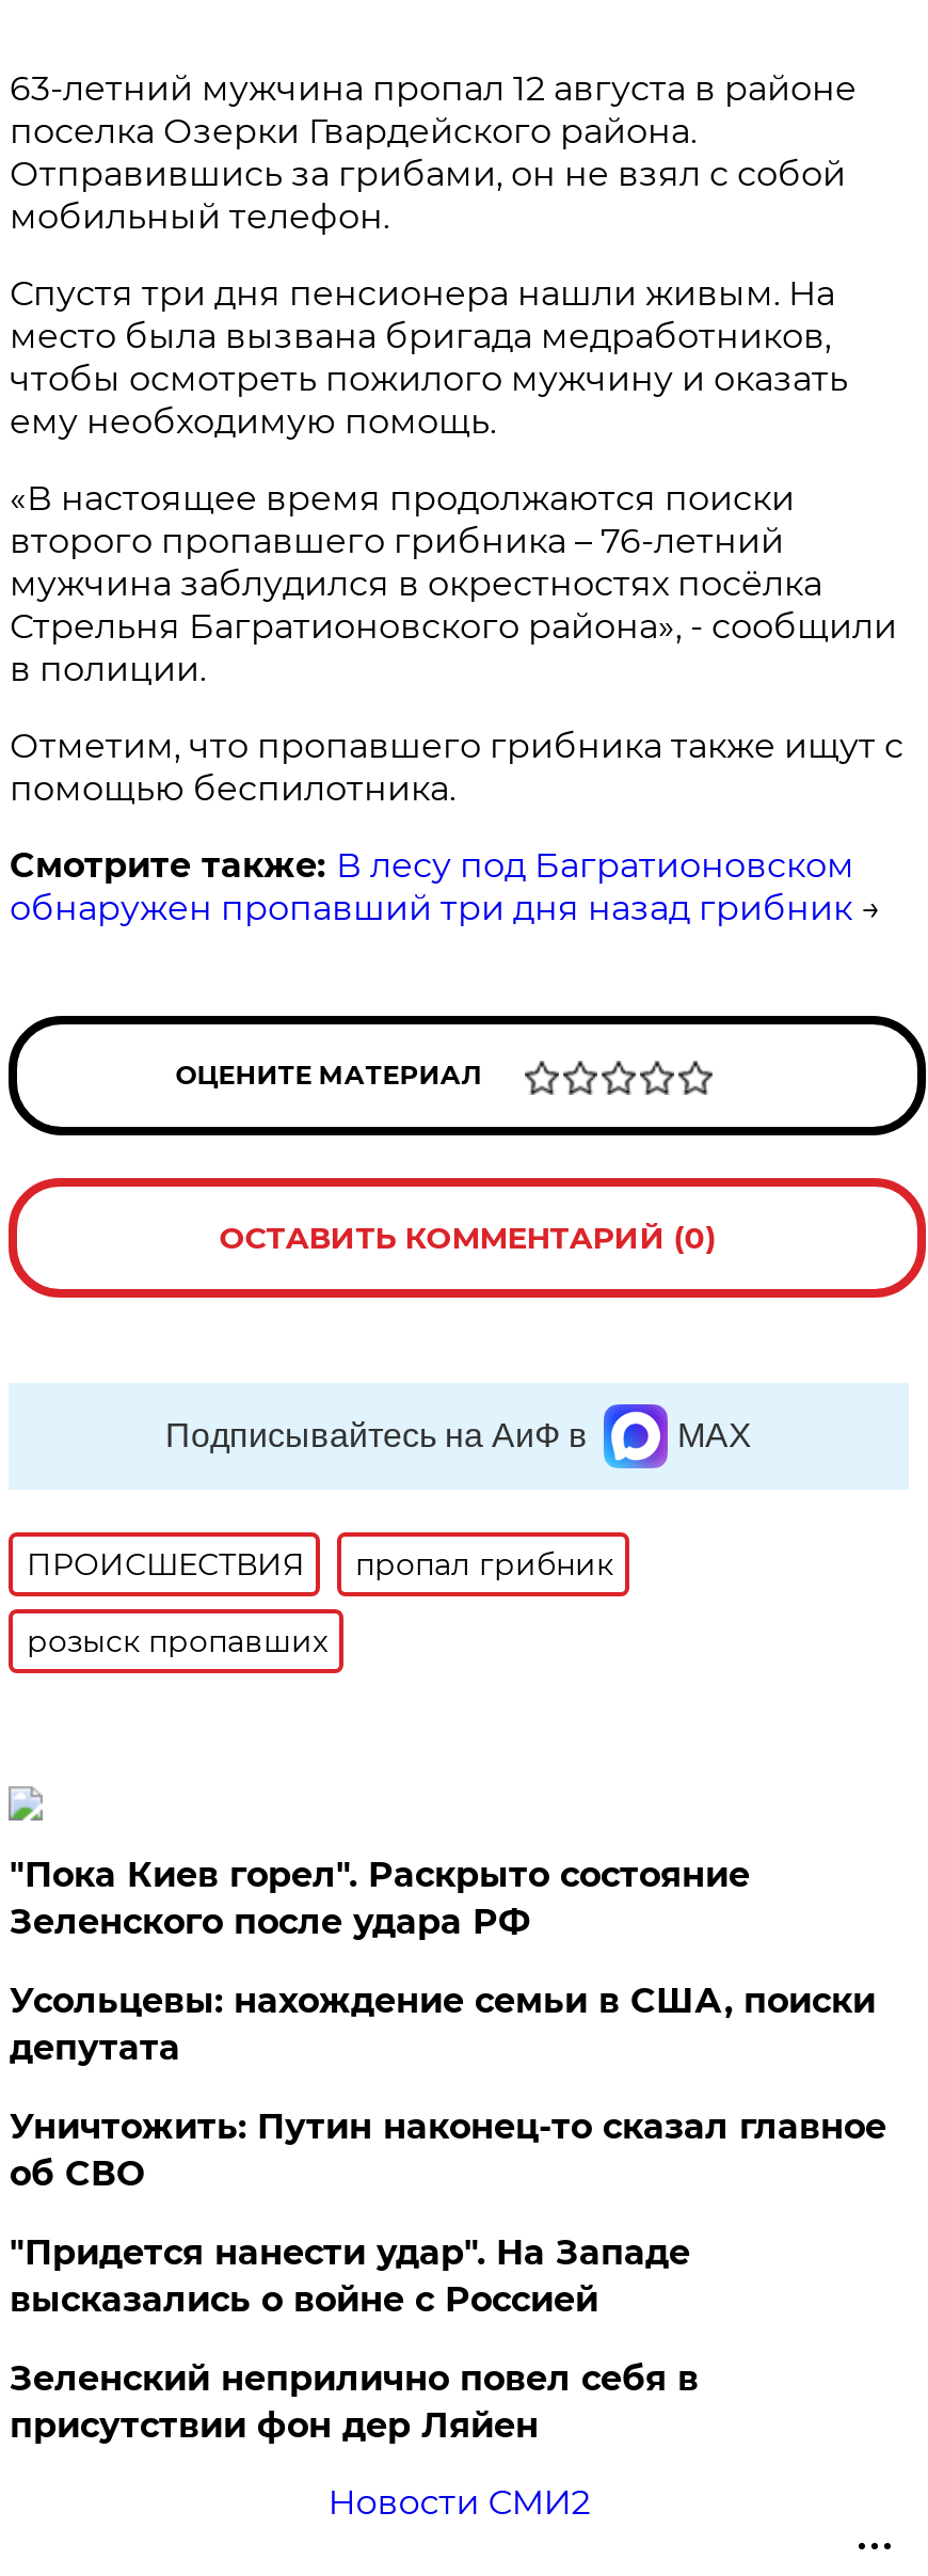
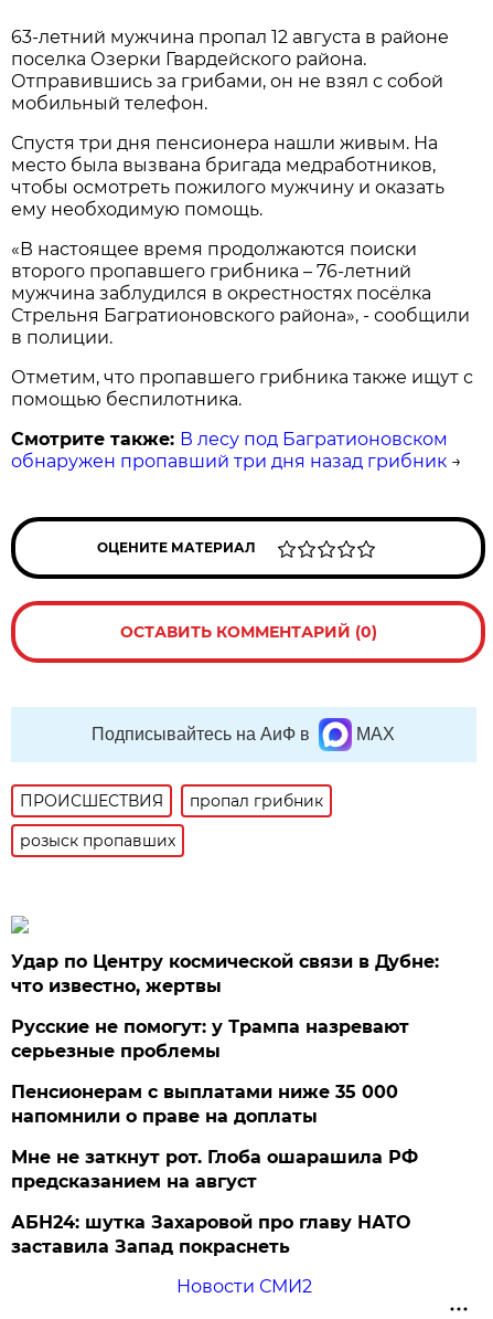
- "Пока Киев горел". Раскрыто состояние
- Зеленского после удара РФ
+ Удар по Центру космической связи в Дубне:
+ что известно, жертвы

- Усольцевы: нахождение семьи в США, поиски
- депутата
+ Русские не помогут: у Трампа назревают
+ серьезные проблемы

- Уничтожить: Путин наконец-то сказал главное
- об СВО
+ Пенсионерам с выплатами ниже 35 000
+ напомнили о праве на доплаты

- "Придется нанести удар". На Западе
- высказались о войне с Россией
+ Мне не заткнут рот. Глоба ошарашила РФ
+ предсказанием на август

- Зеленский неприлично повел cебя в
- присутствии фон дер Ляйен
+ АБН24: шутка Захаровой про главу НАТО
+ заставила Запад покраснеть
